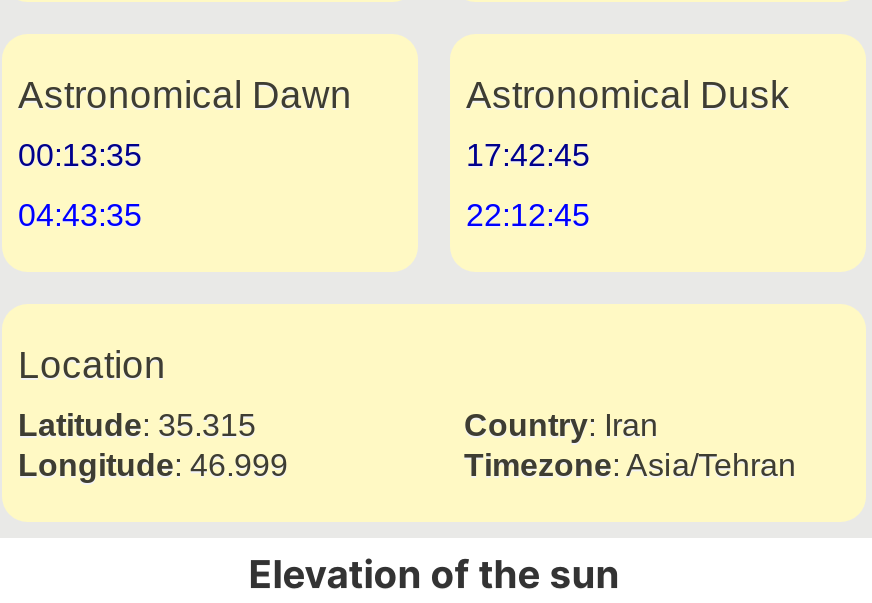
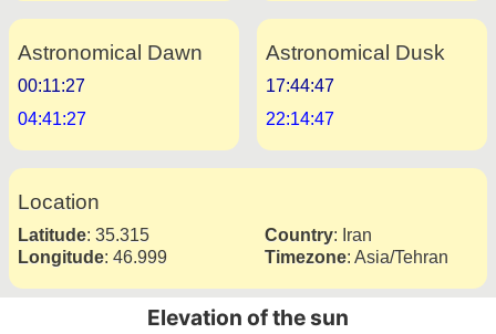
- 00:13:35
+ 00:11:27

- 17:42:45
+ 17:44:47

- 04:43:35
+ 04:41:27

- 22:12:45
+ 22:14:47
